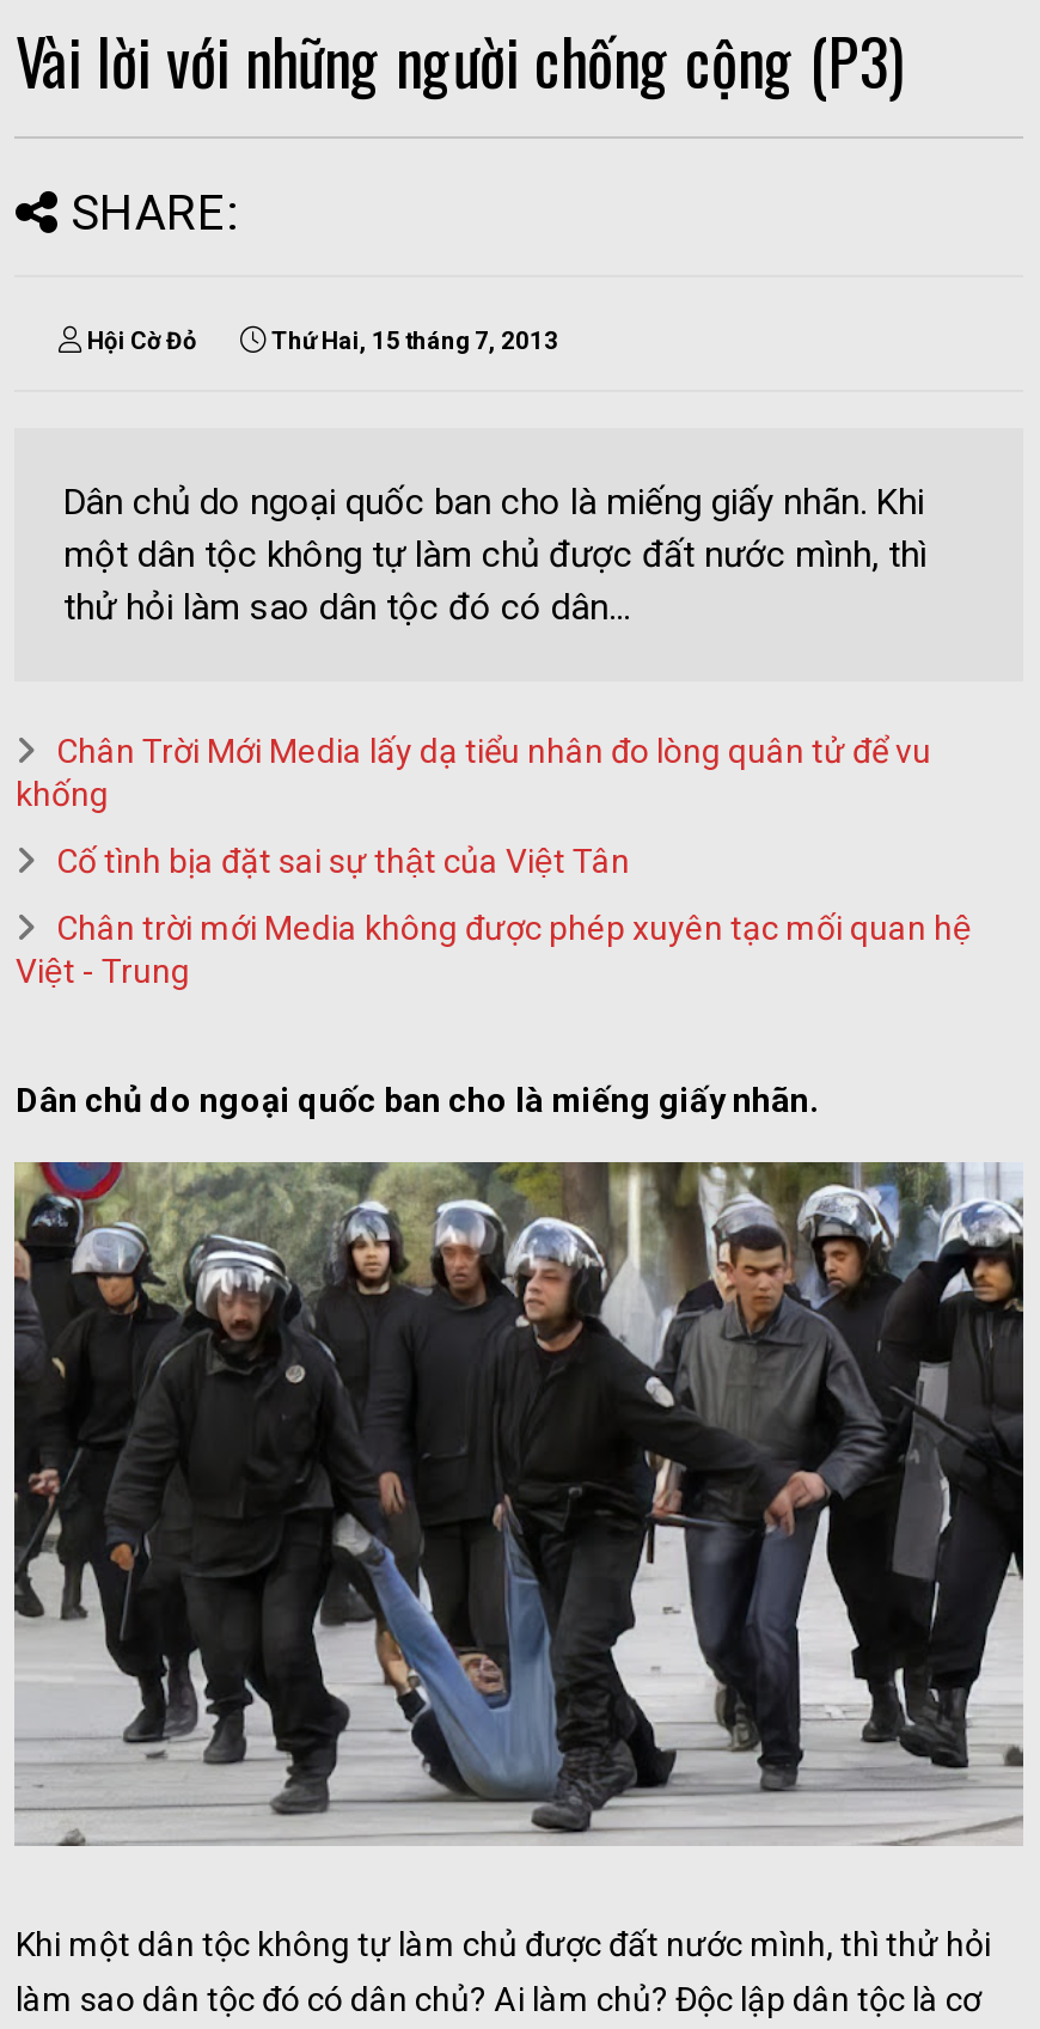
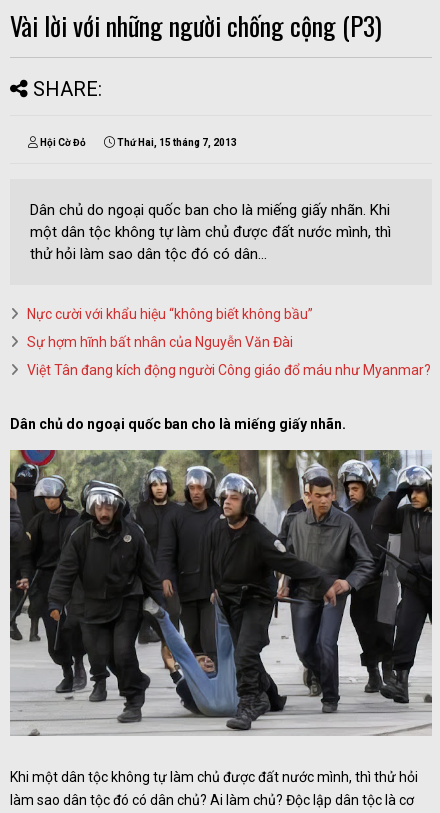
- Chân Trời Mới Media lấy dạ tiểu nhân đo lòng quân tử để vu
- khống
+ Nực cười với khẩu hiệu “không biết không bầu”

- Cố tình bịa đặt sai sự thật của Việt Tân
+ Sự hợm hĩnh bất nhân của Nguyễn Văn Đài

- Chân trời mới Media không được phép xuyên tạc mối quan hệ
- Việt - Trung
+ Việt Tân đang kích động người Công giáo đổ máu như Myanmar?
